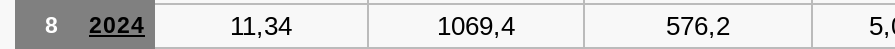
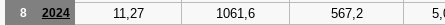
- 11,34
+ 11,27

- 1069,4
+ 1061,6

- 576,2
+ 567,2
